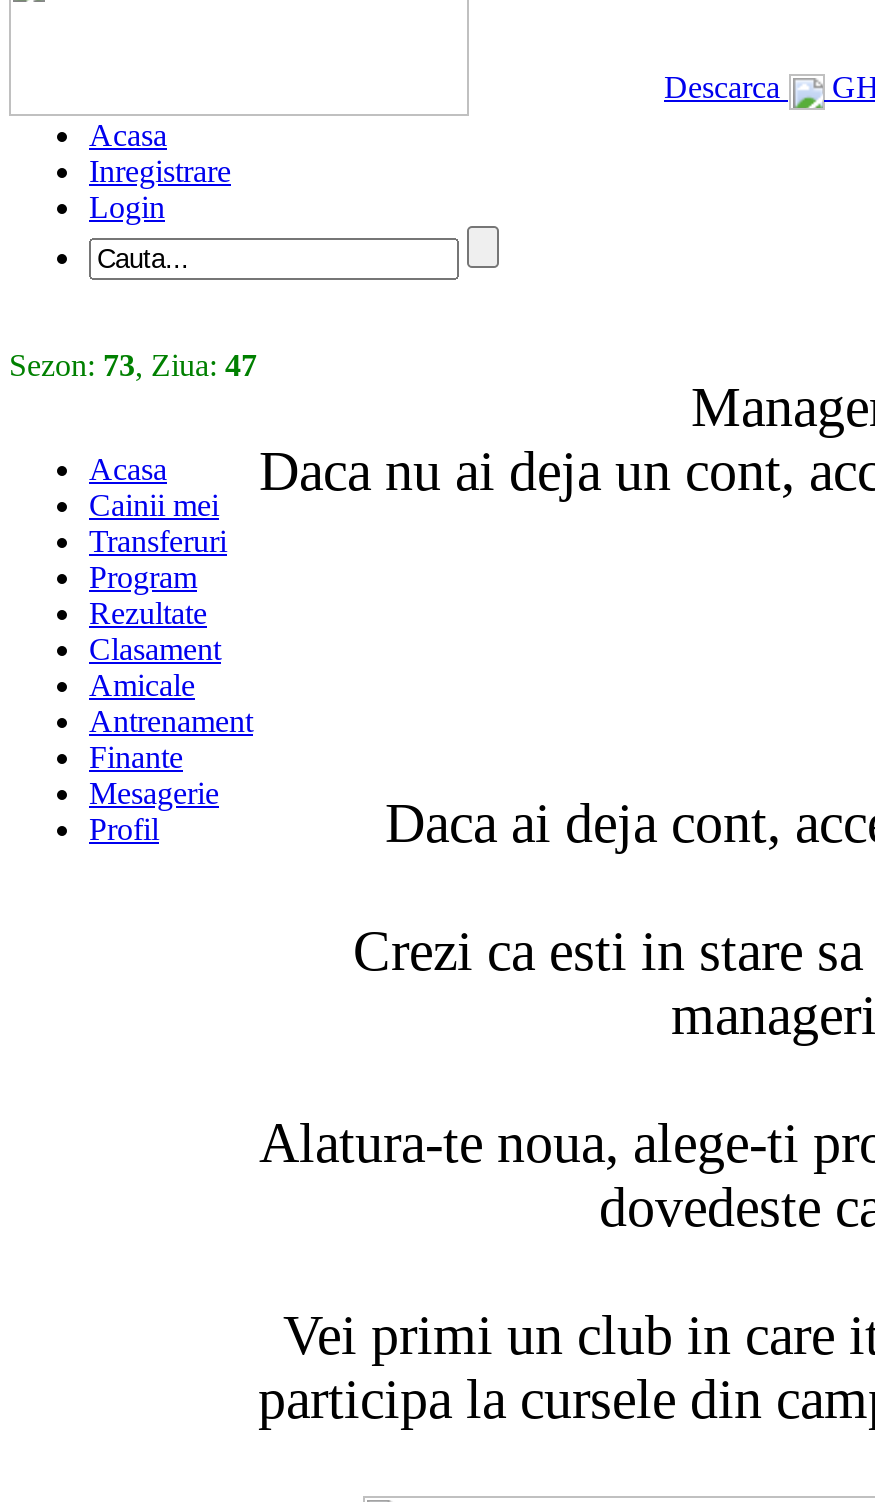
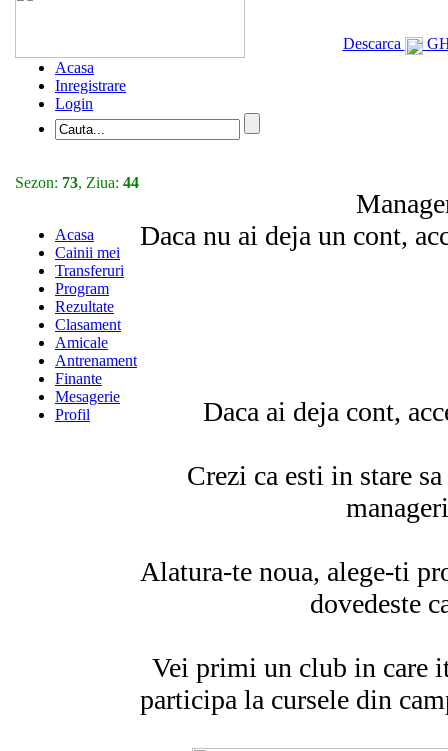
- Sezon: 73, Ziua: 47
+ Sezon: 73, Ziua: 44
